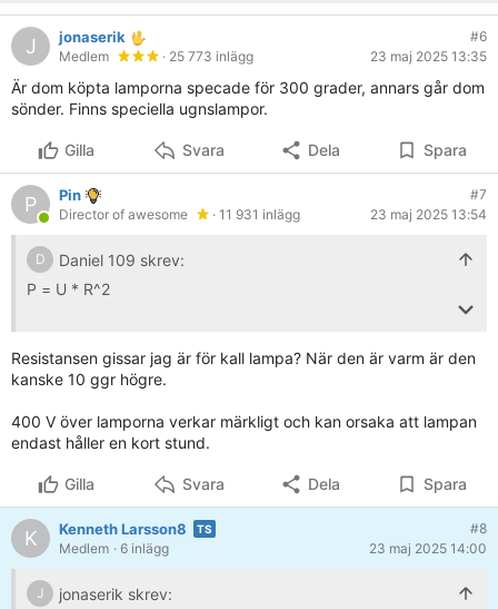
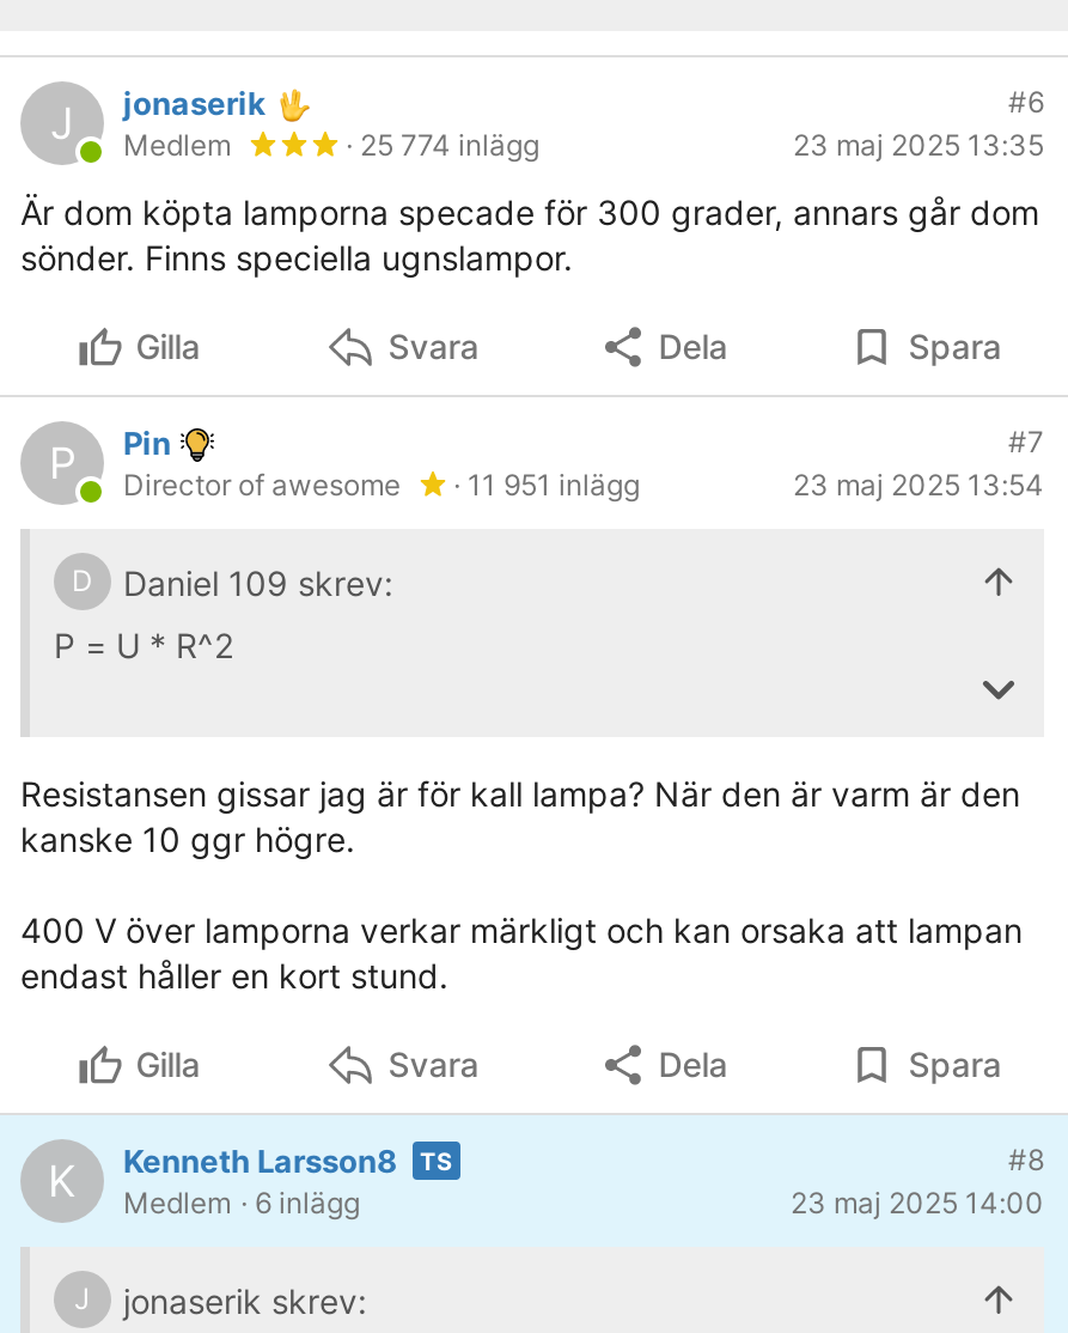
- · 25 773 inlägg
+ · 25 774 inlägg

- P Director of awesome Pin · 11 931 inlägg
+ P Director of awesome Pin · 11 951 inlägg
